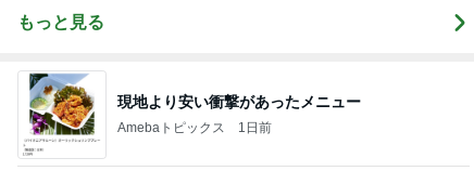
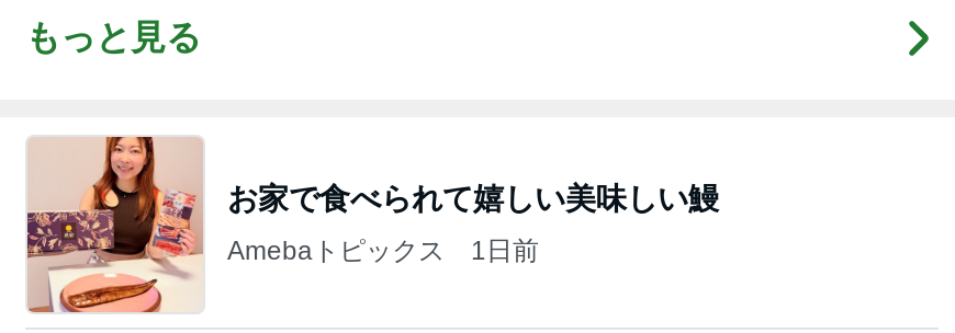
- [image]
- 現地より安い衝撃があったメニュー
+ [image]
+ お家で食べられて嬉しい美味しい鰻
